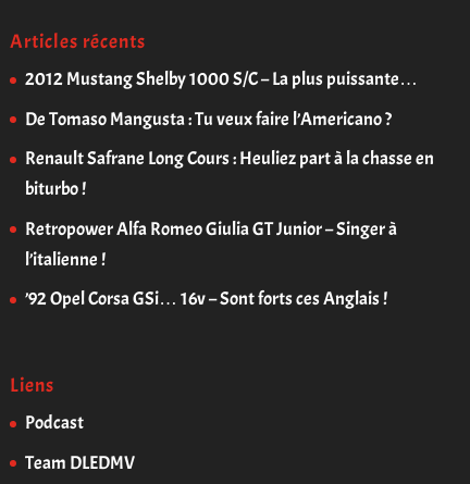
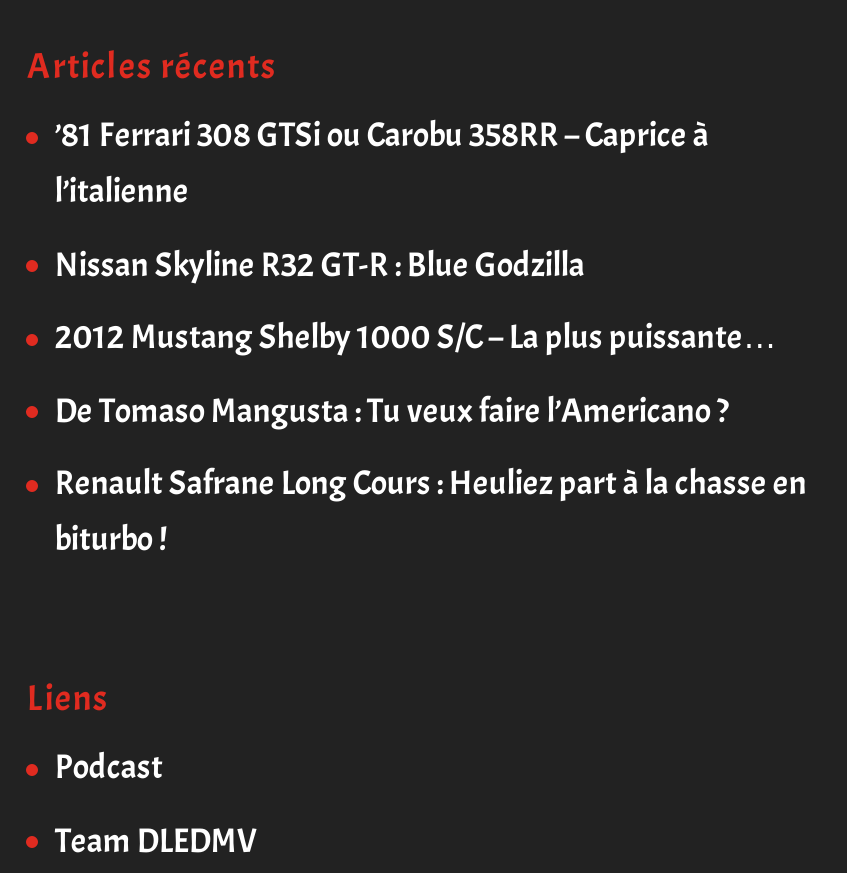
+ ’81 Ferrari 308 GTSi ou Carobu 358RR – Caprice à
+ l’italienne
+ Nissan Skyline R32 GT-R : Blue Godzilla

moved down: 2012 Mustang Shelby 1000 S/C – La plus puissante… | De Tomaso Mangusta : Tu veux faire l’Americano ? | Renault Safrane Long Cours : Heuliez part à la chasse en | biturbo !

- Retropower Alfa Romeo Giulia GT Junior – Singer à
- l’italienne !
- ’92 Opel Corsa GSi… 16v – Sont forts ces Anglais !
